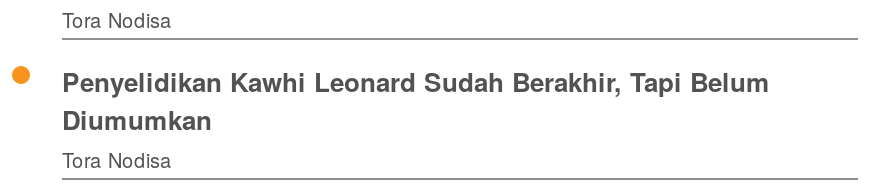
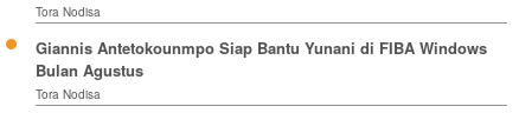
- Penyelidikan Kawhi Leonard Sudah Berakhir, Tapi Belum
- Diumumkan
+ Giannis Antetokounmpo Siap Bantu Yunani di FIBA Windows
+ Bulan Agustus
